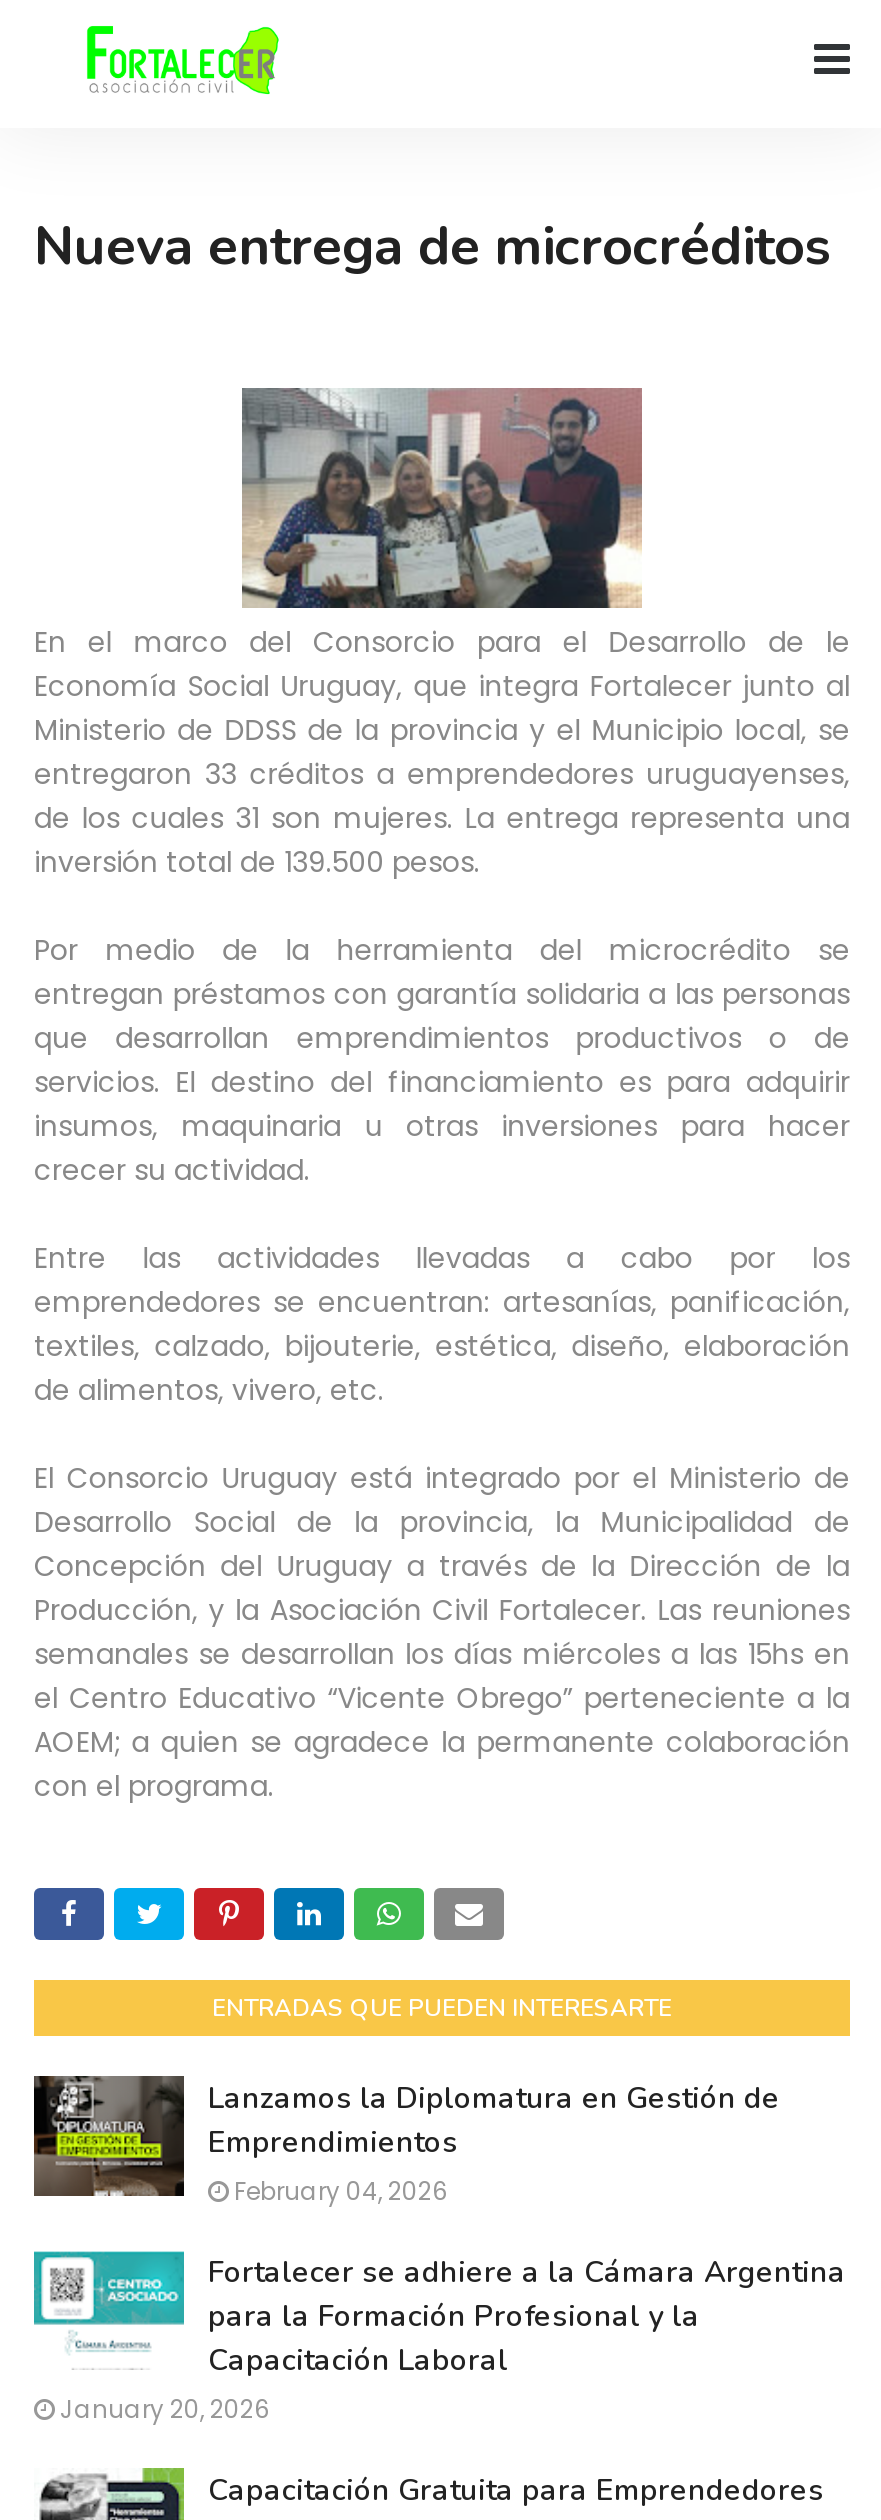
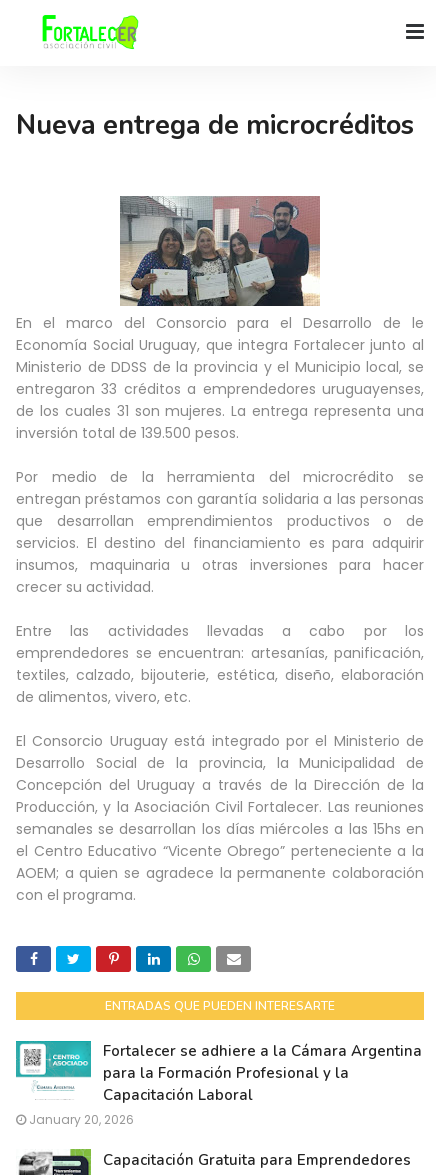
- [image]
- Lanzamos la Diplomatura en Gestión de
- Emprendimientos
- February 04, 2026
